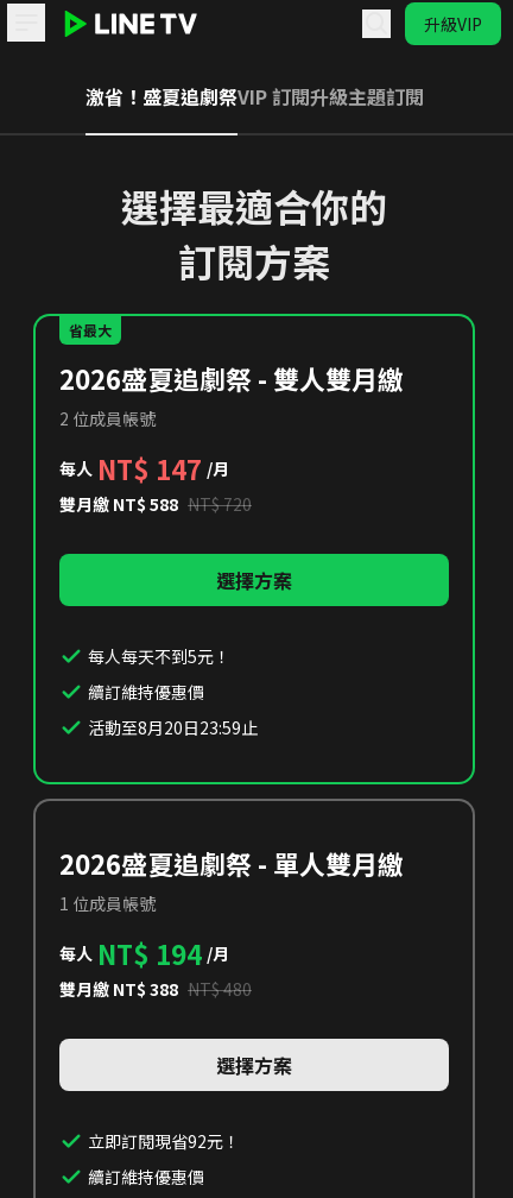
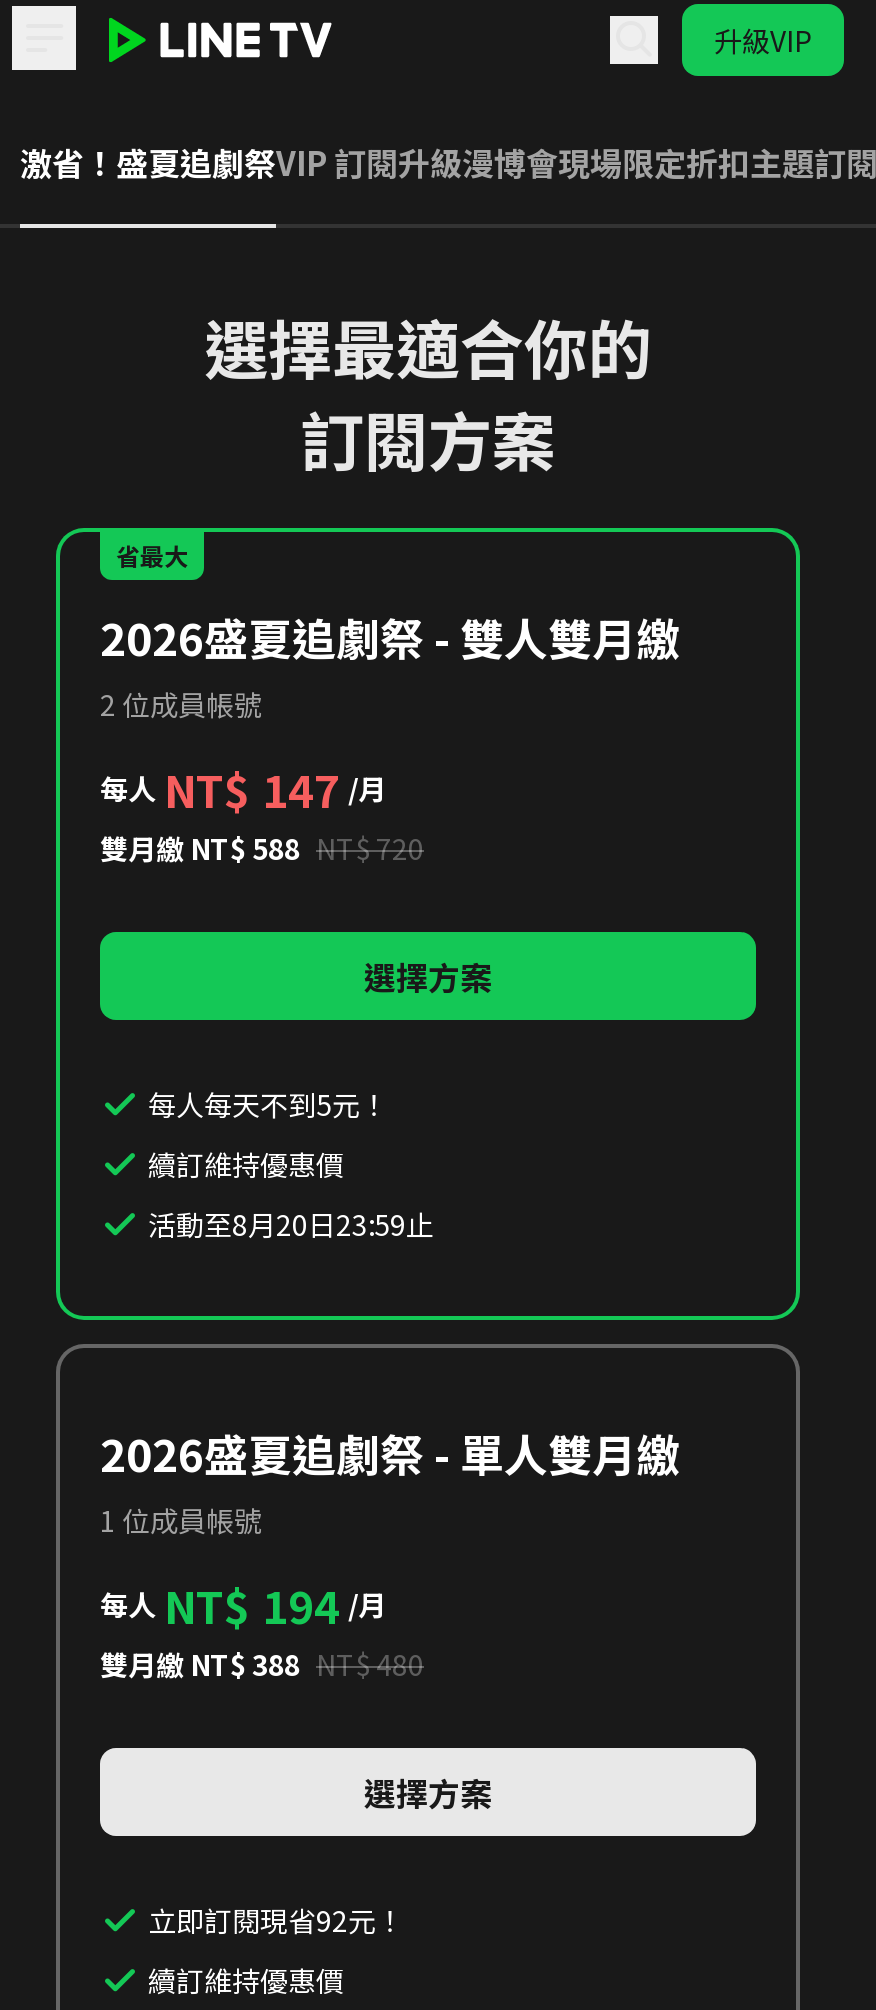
- 激省！盛夏追劇祭VIP 訂閱升級主題訂閱
+ 激省！盛夏追劇祭VIP 訂閱升級漫博會現場限定折扣主題訂閱
